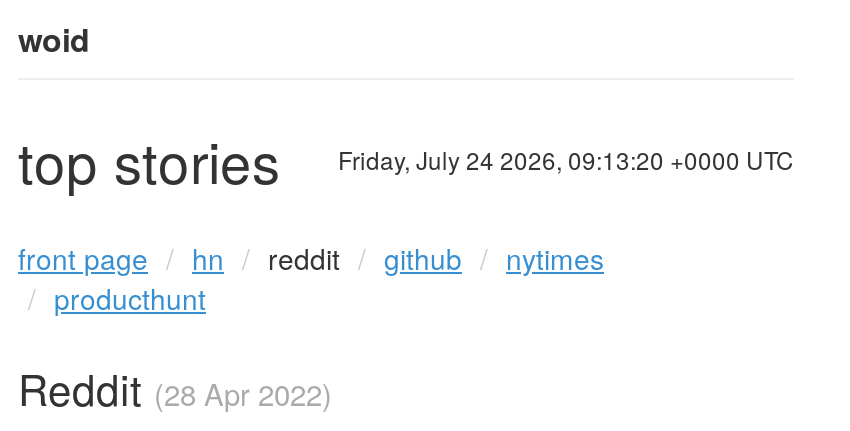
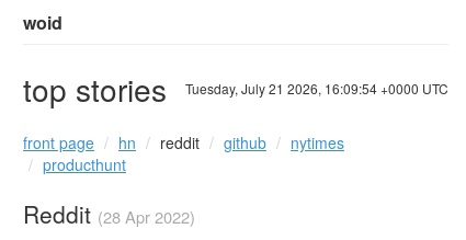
- Friday, July 24 2026, 09:13:20 +0000 UTC
+ Tuesday, July 21 2026, 16:09:54 +0000 UTC
